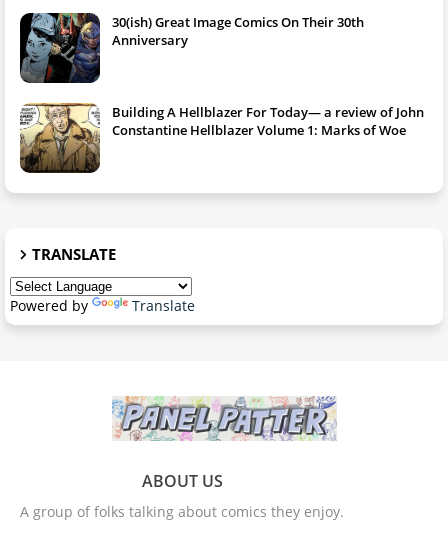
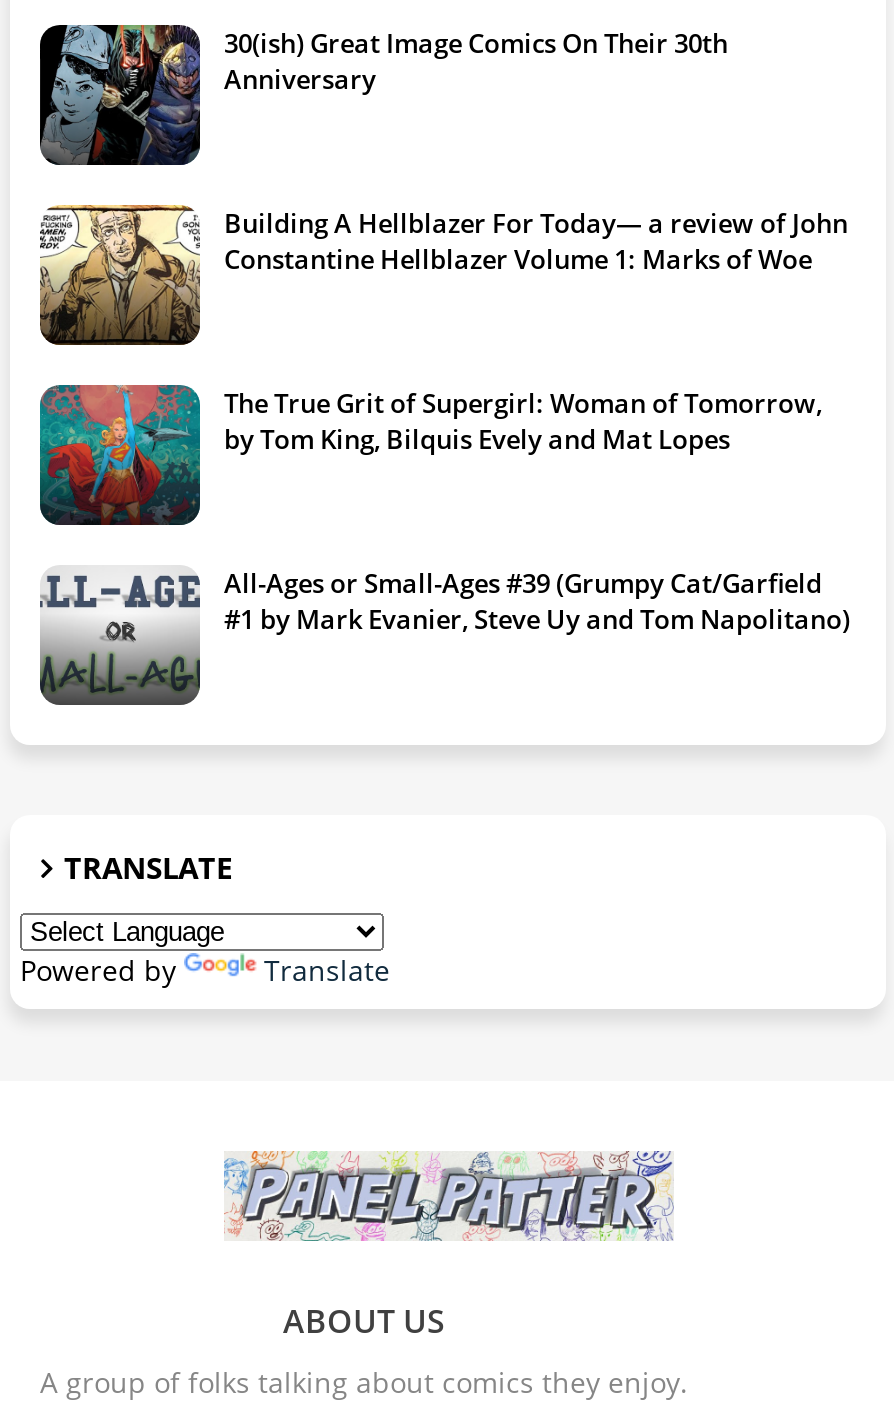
+ [image]
+ The True Grit of Supergirl: Woman of Tomorrow,
+ by Tom King, Bilquis Evely and Mat Lopes

+ [image]
+ All-Ages or Small-Ages #39 (Grumpy Cat/Garfield
+ #1 by Mark Evanier, Steve Uy and Tom Napolitano)
